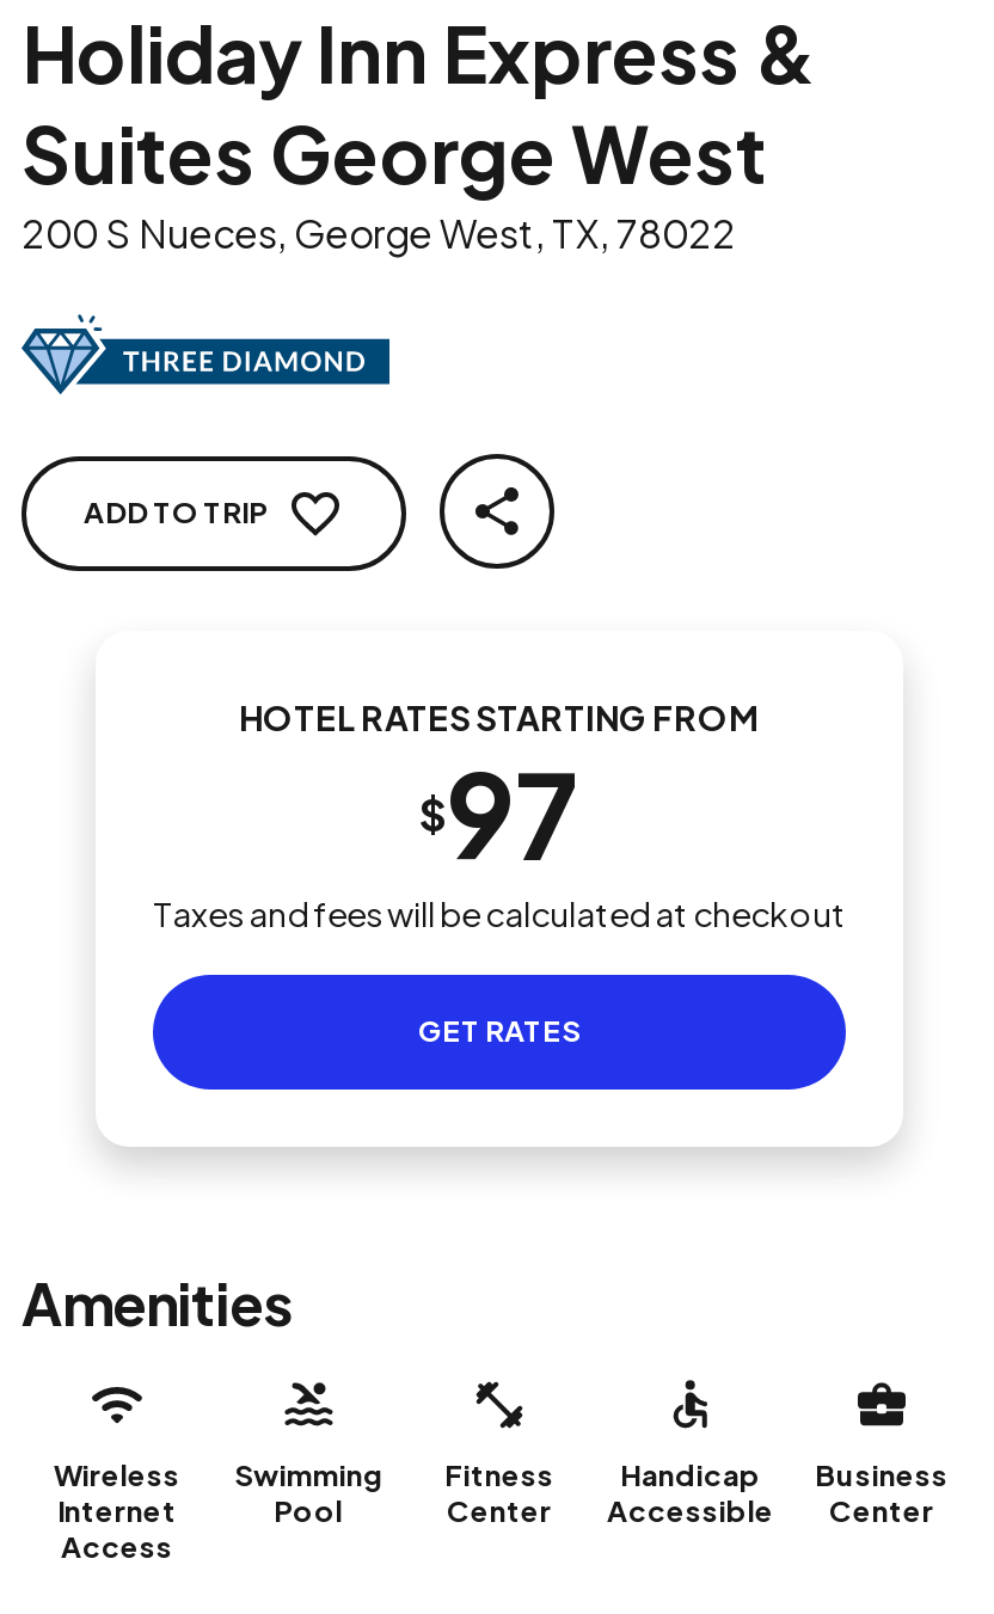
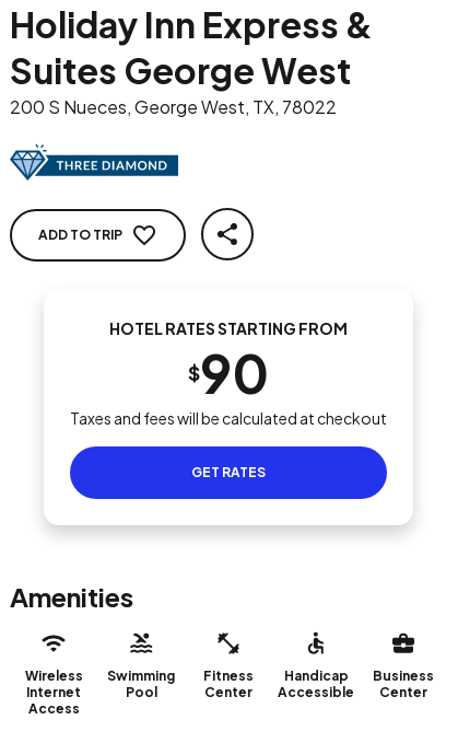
- $97
+ $90
